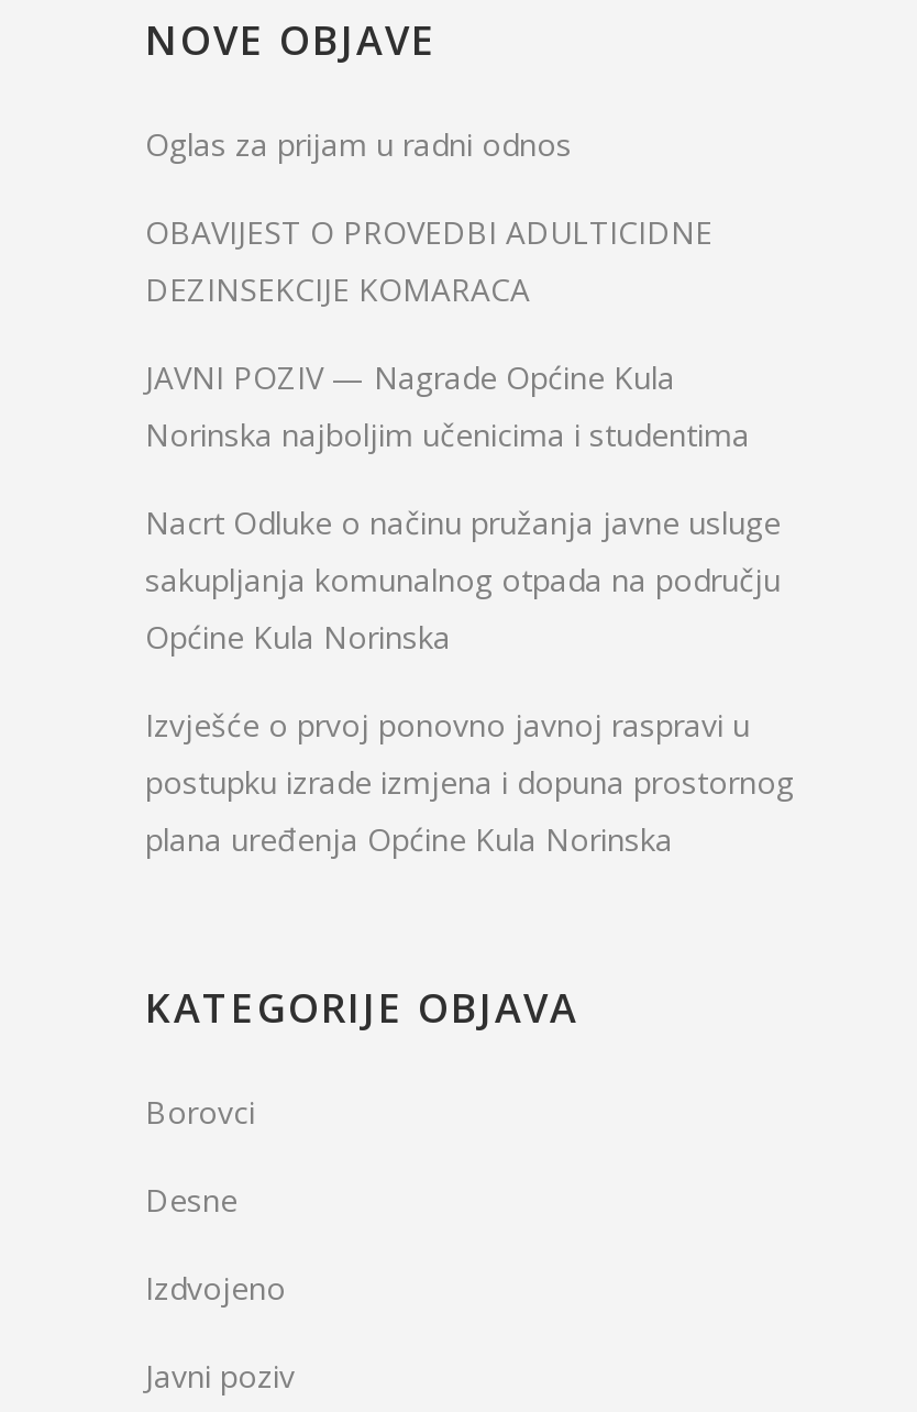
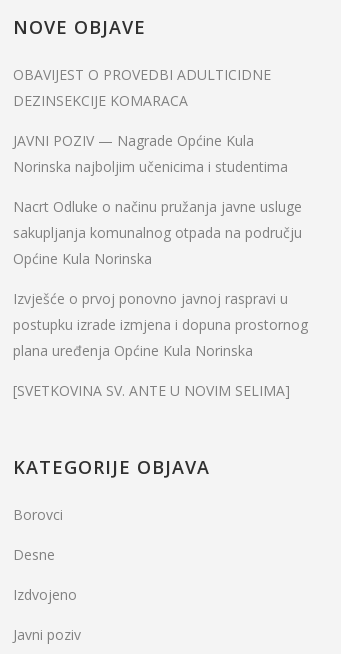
- Oglas za prijam u radni odnos

moved up: OBAVIJEST O PROVEDBI ADULTICIDNE | DEZINSEKCIJE KOMARACA | JAVNI POZIV — Nagrade Općine Kula | ... | postupku izrade izmjena i dopuna prostornog | plana uređenja Općine Kula Norinska

+ [SVETKOVINA SV. ANTE U NOVIM SELIMA]
